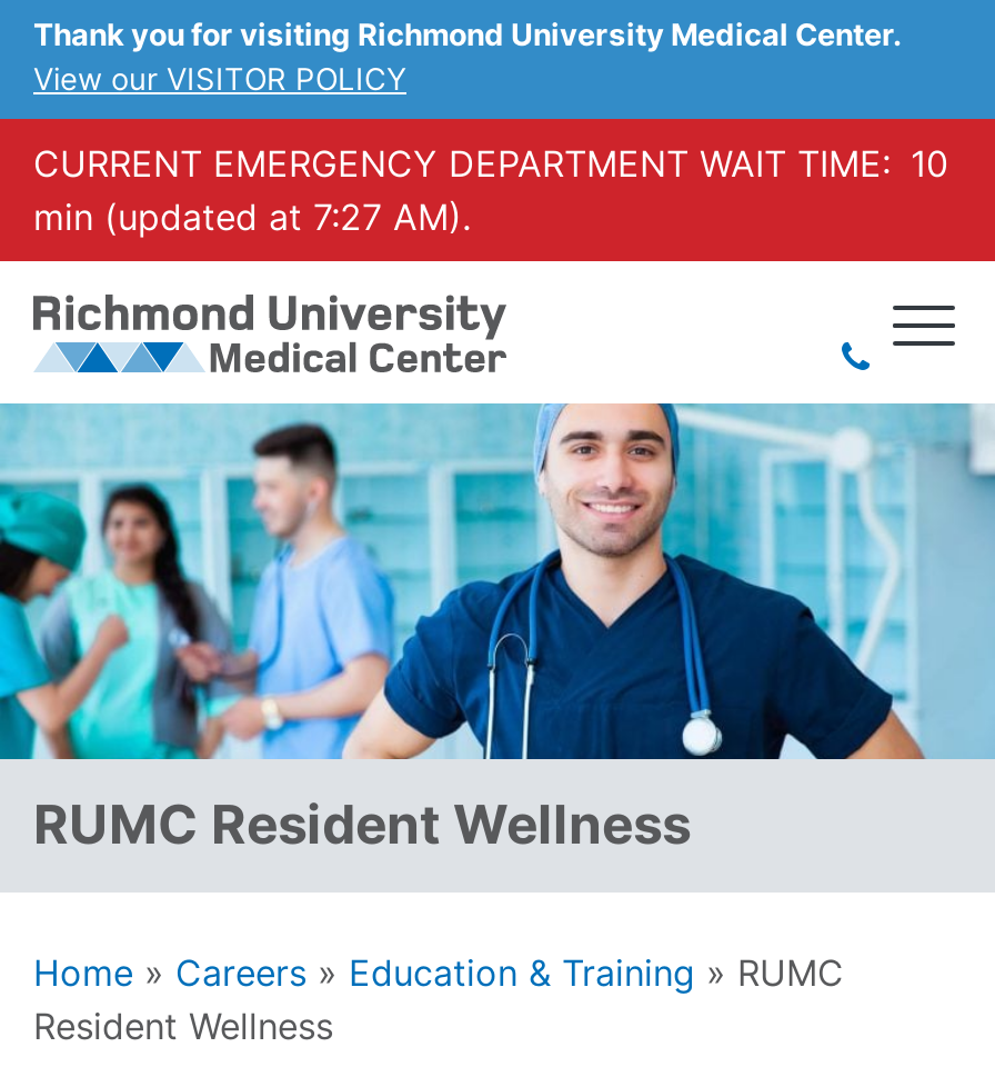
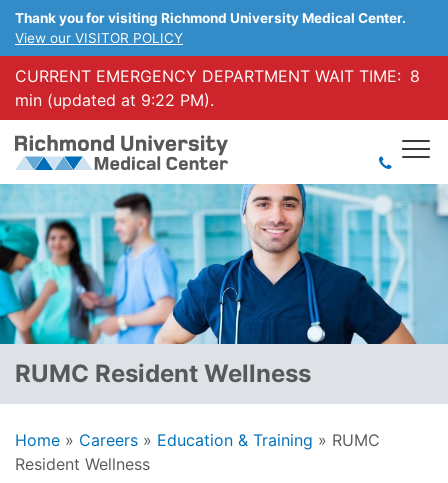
- CURRENT EMERGENCY DEPARTMENT WAIT TIME: 10
+ CURRENT EMERGENCY DEPARTMENT WAIT TIME: 8

- min (updated at 7:27 AM).
+ min (updated at 9:22 PM).
